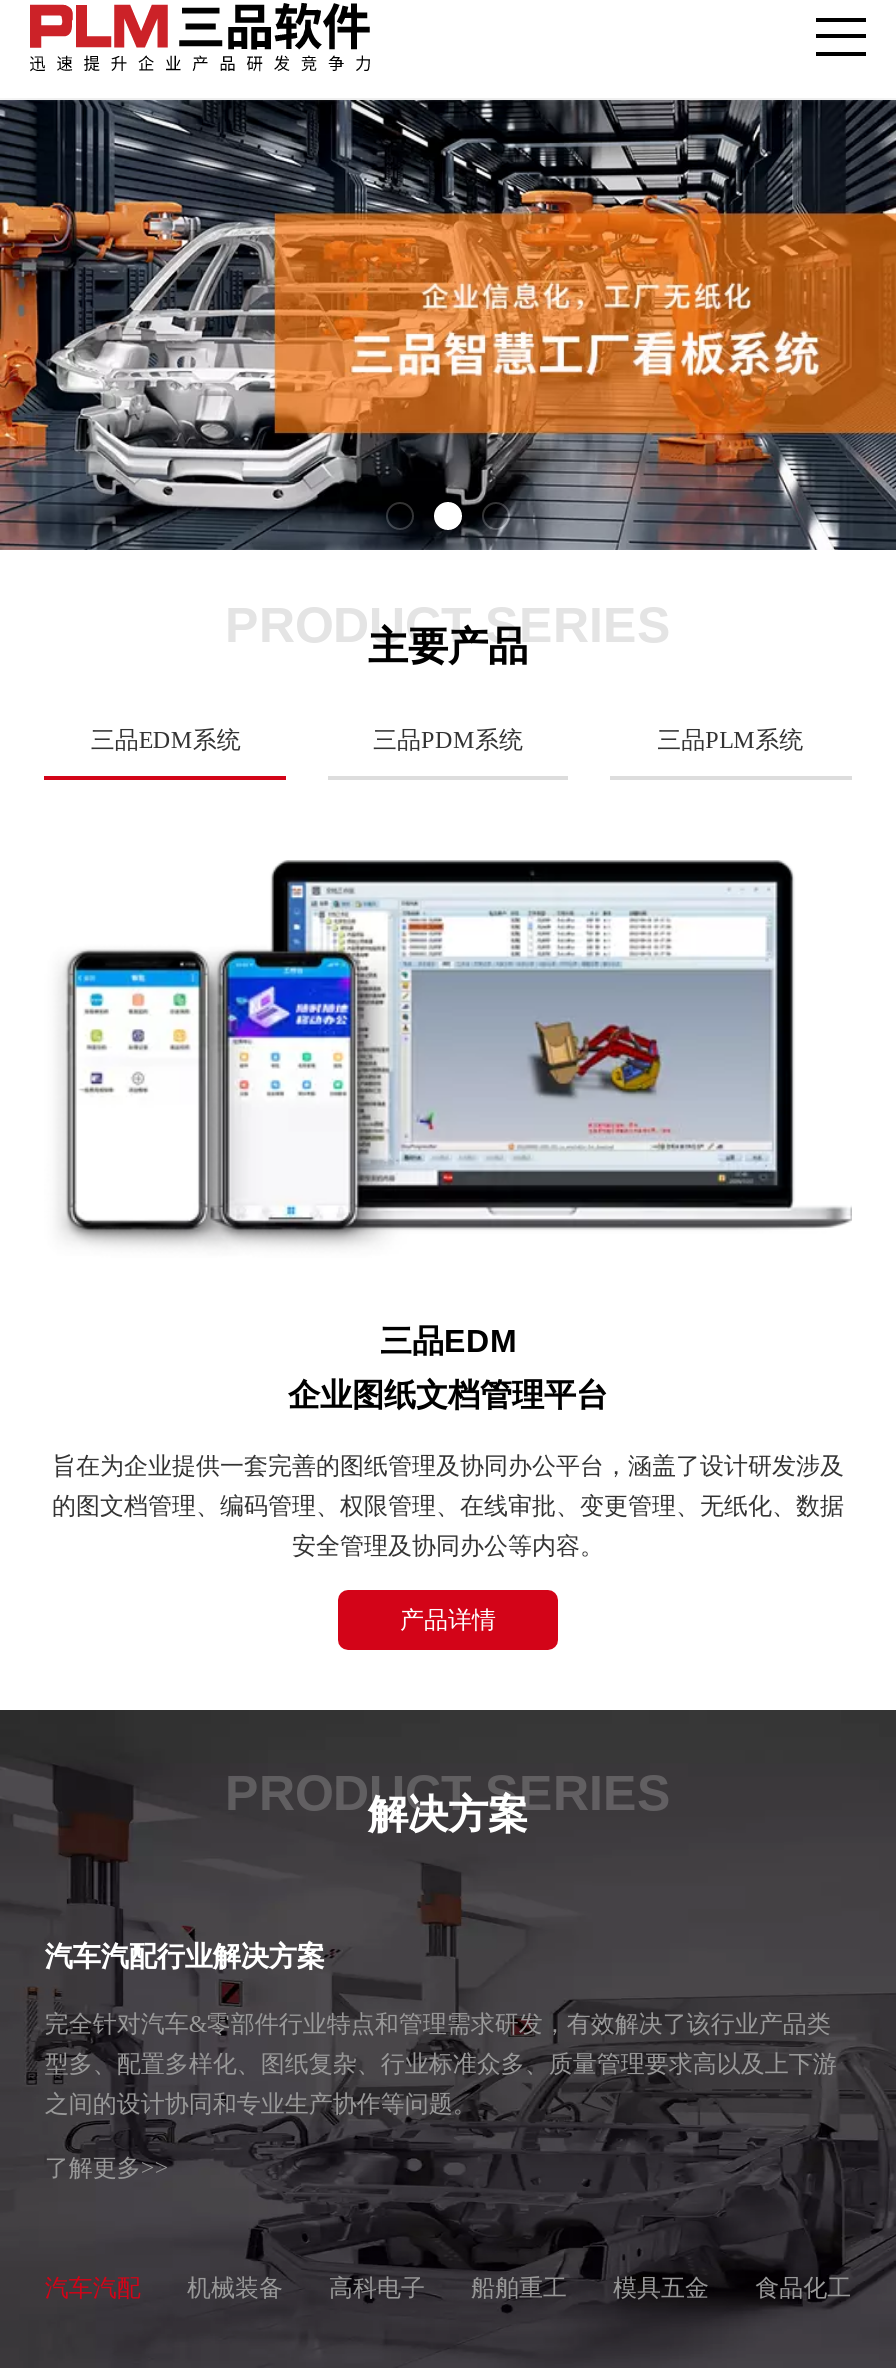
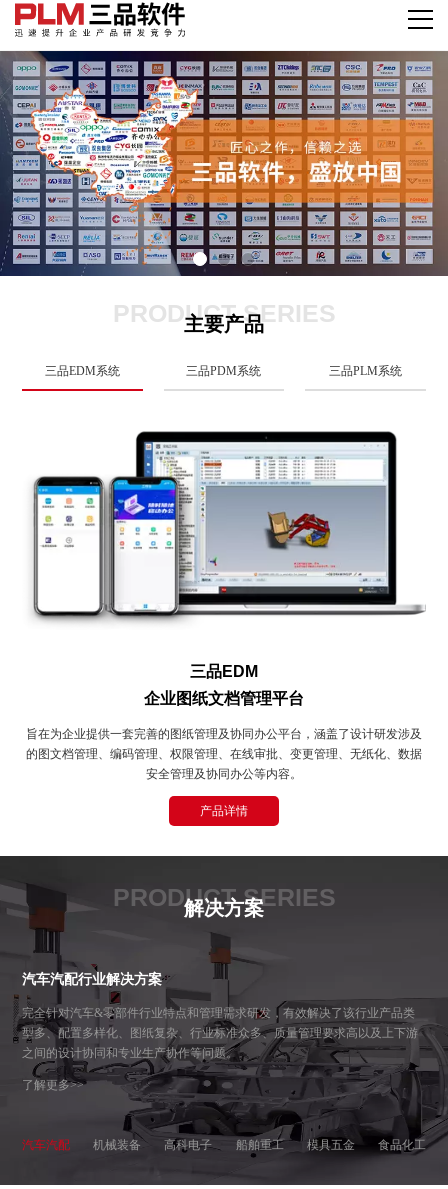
- [image]
+ [image]
